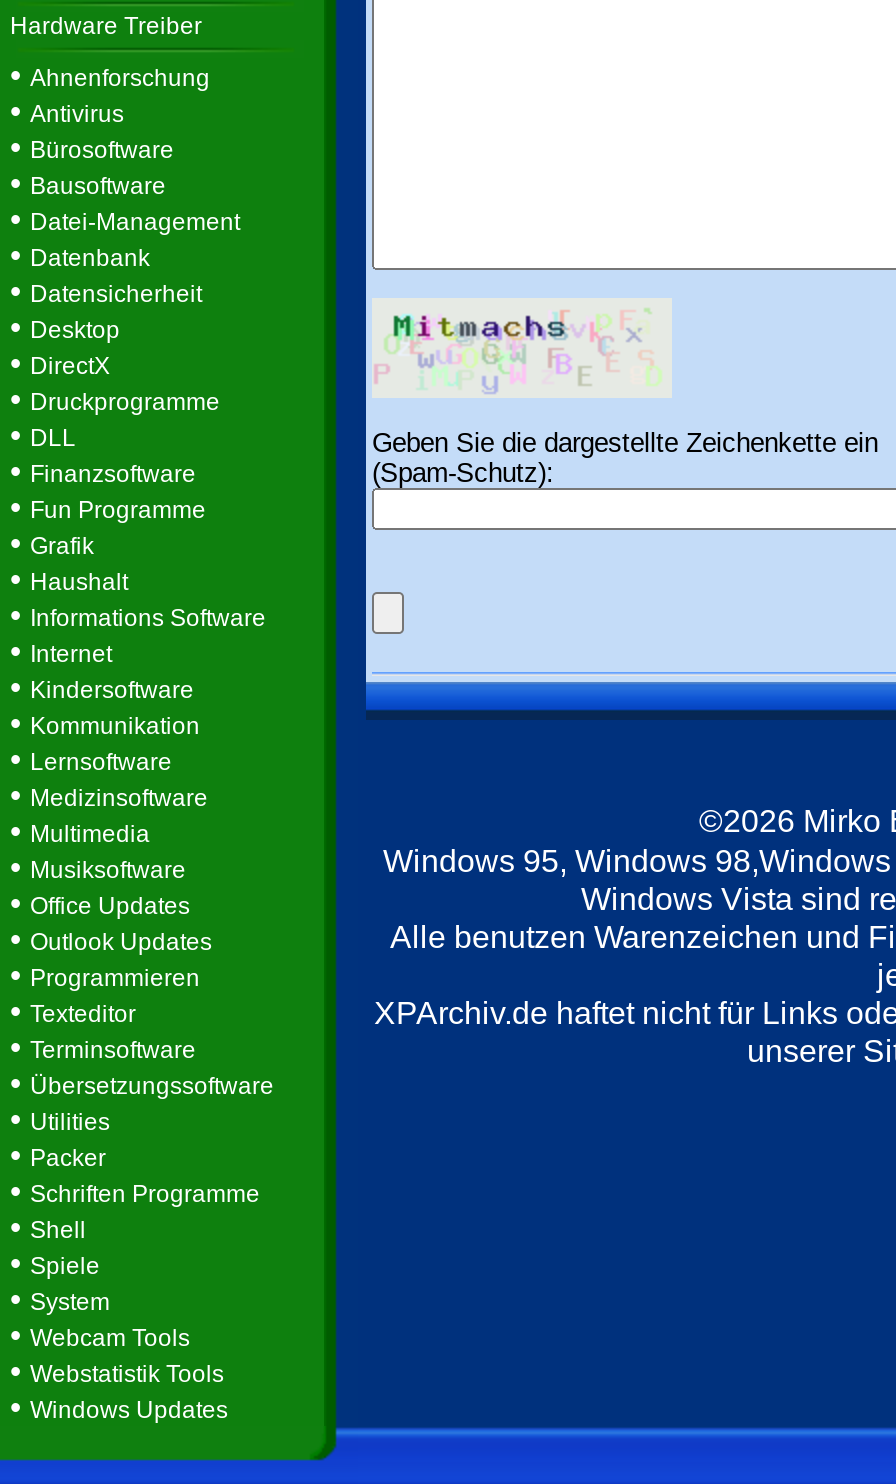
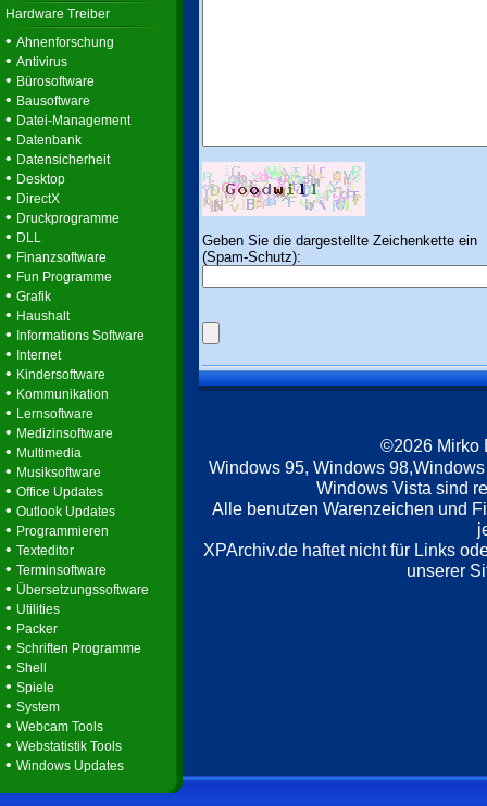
- [image]
+ [image]
